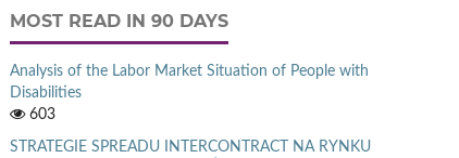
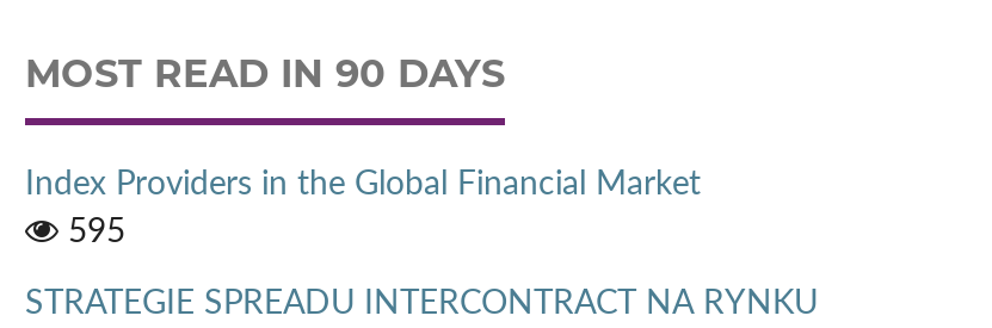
- Analysis of the Labor Market Situation of People with
- Disabilities
- 603
+ Index Providers in the Global Financial Market
+ 595
